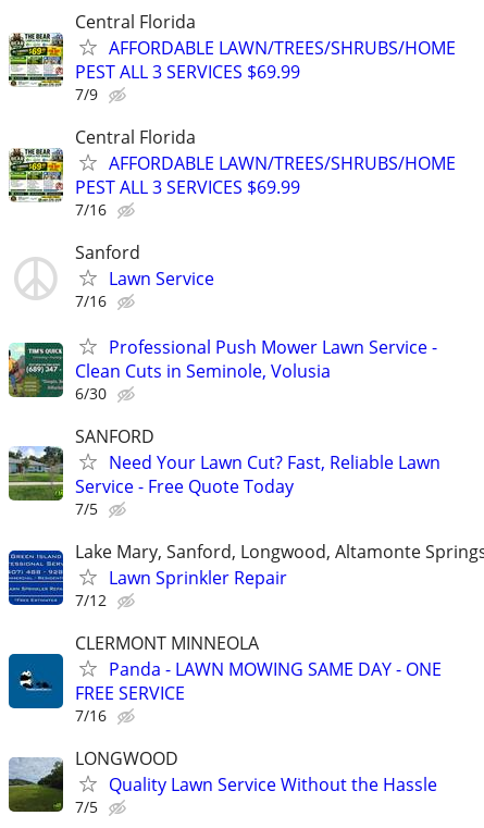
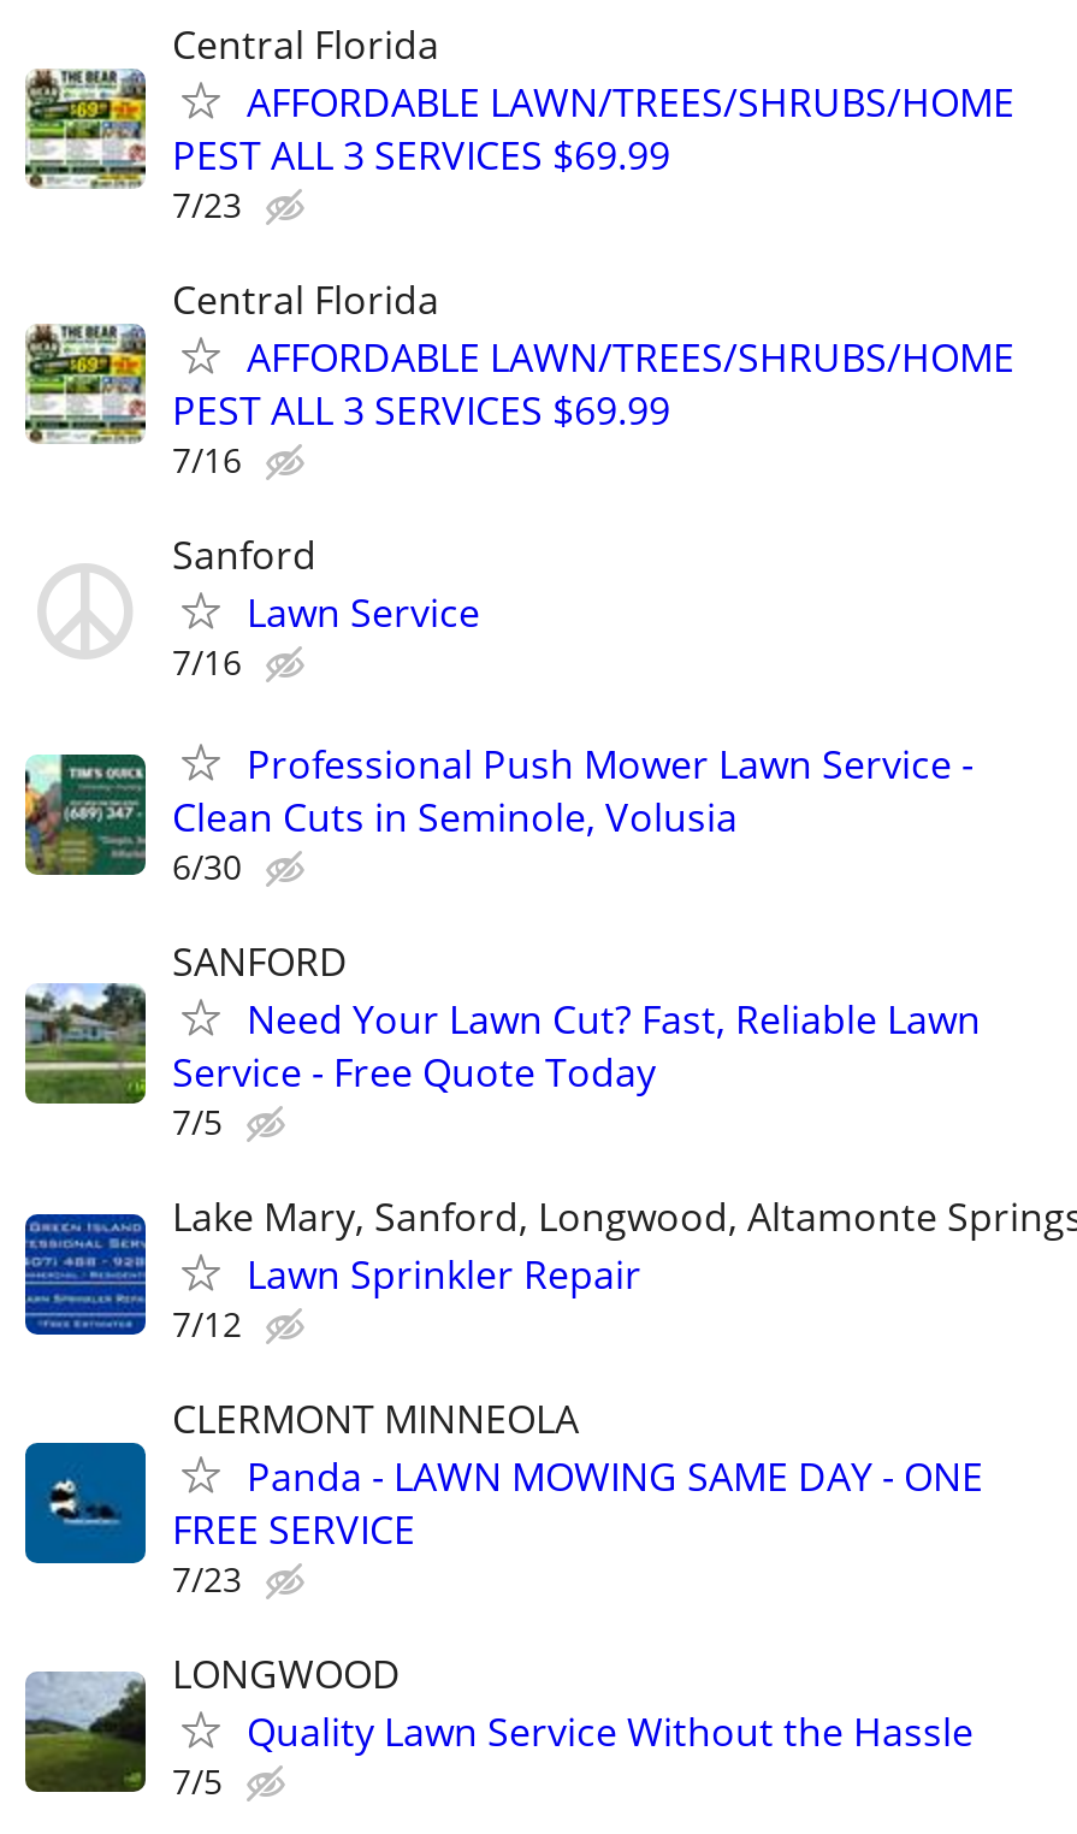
- 7/9
+ 7/23

- 7/16
+ 7/23
